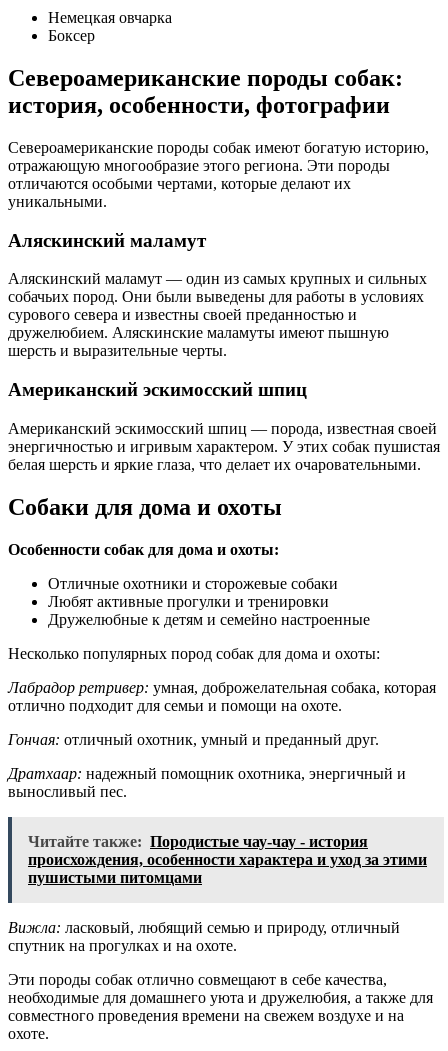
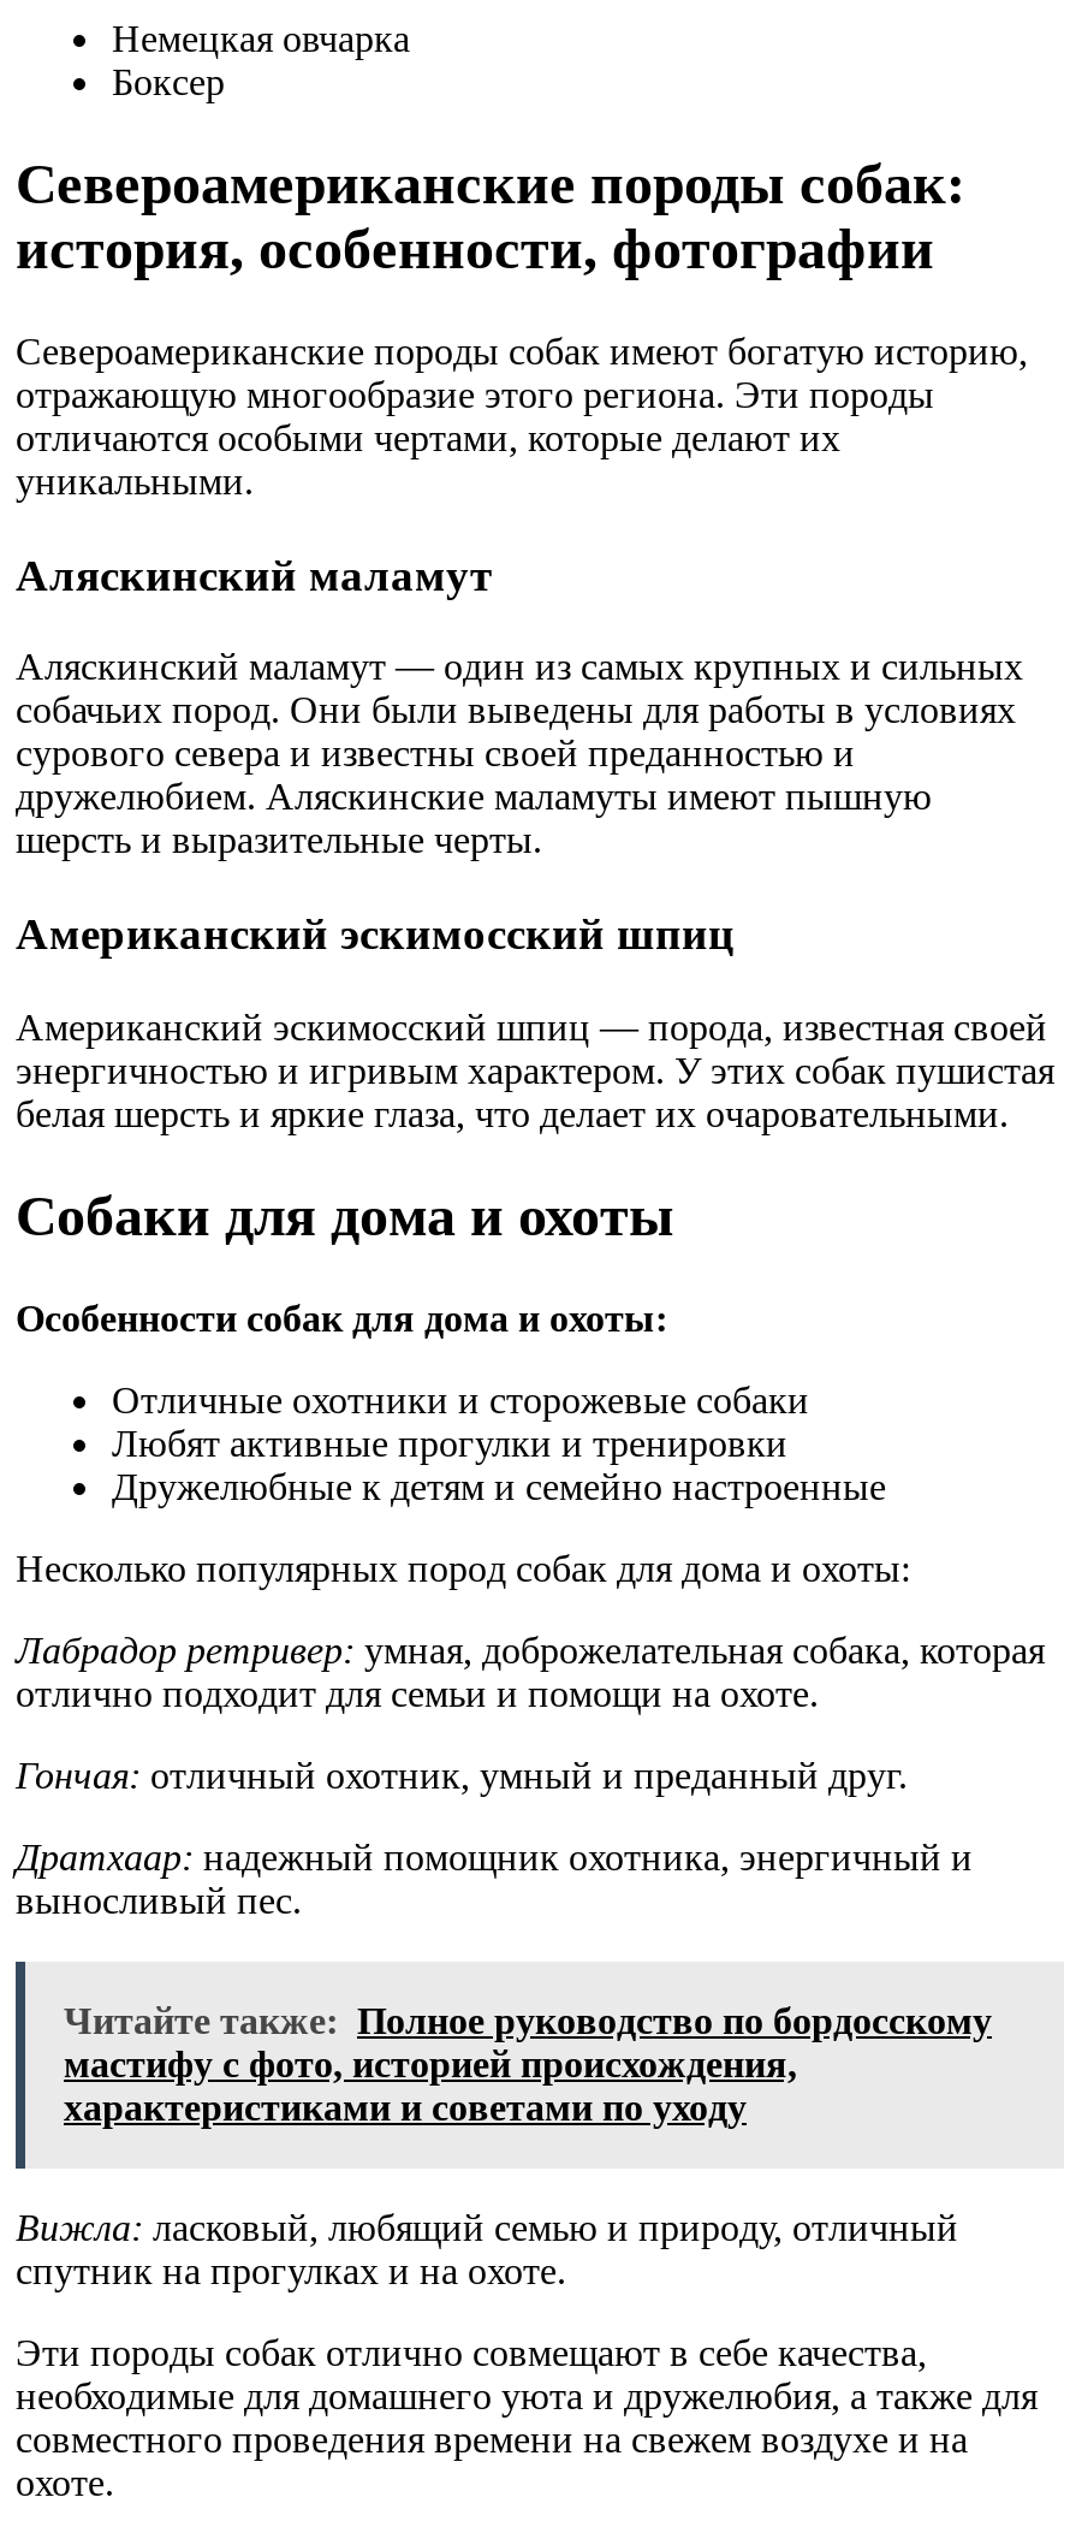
- Читайте также: Породистые чау-чау - история
- происхождения, особенности характера и уход за этими
- пушистыми питомцами
+ Читайте также: Полное руководство по бордосскому
+ мастифу с фото, историей происхождения,
+ характеристиками и советами по уходу
